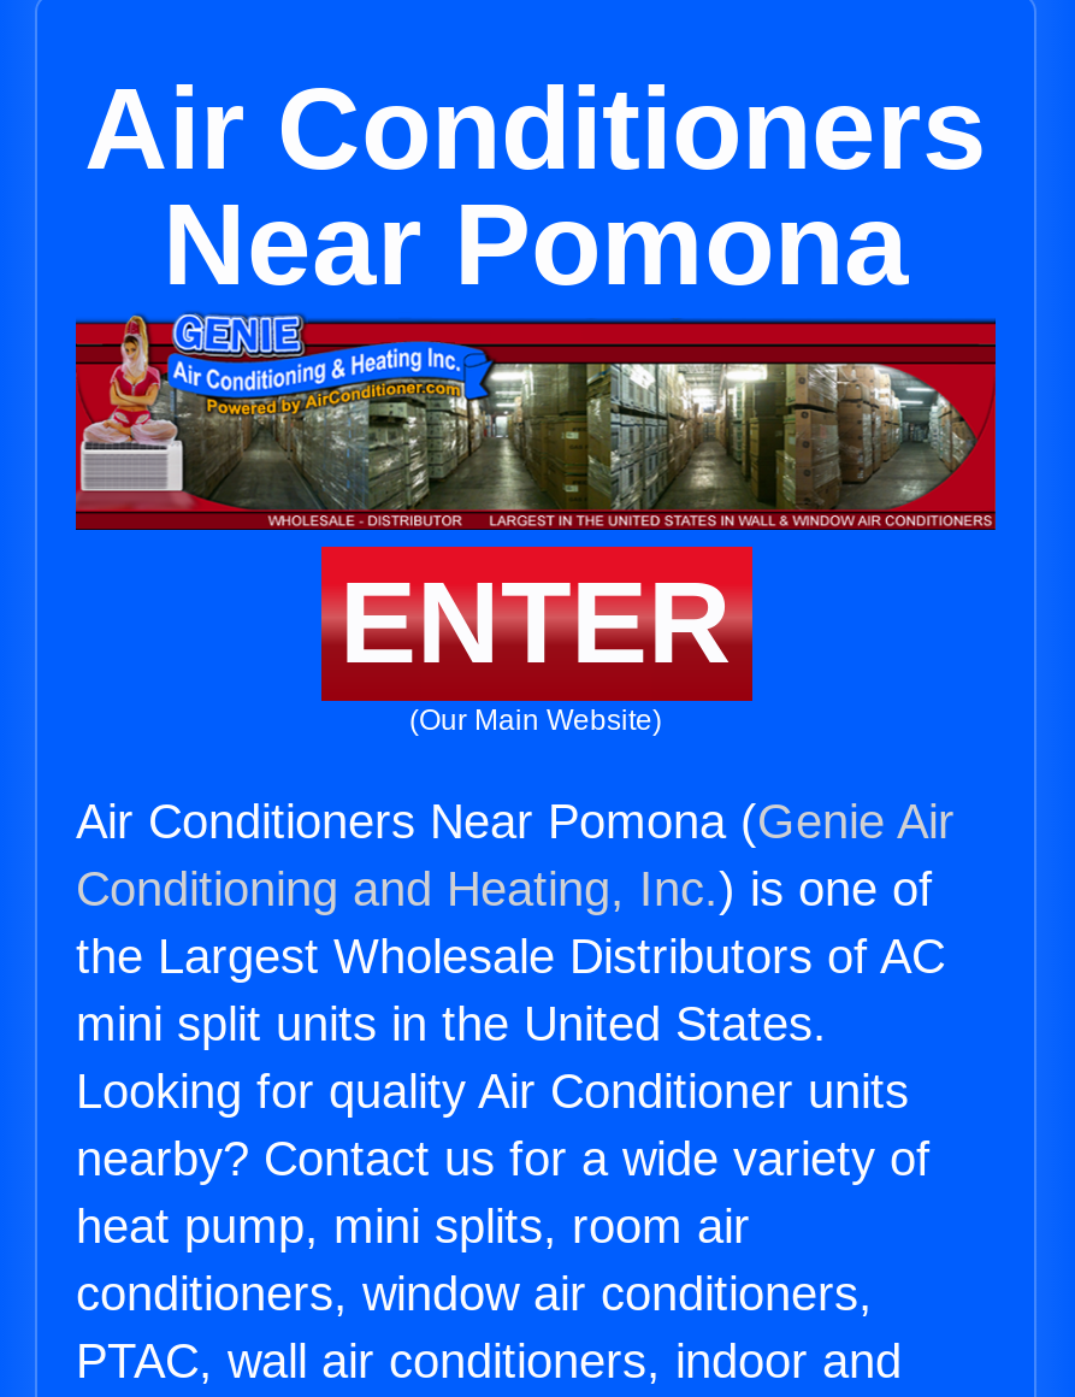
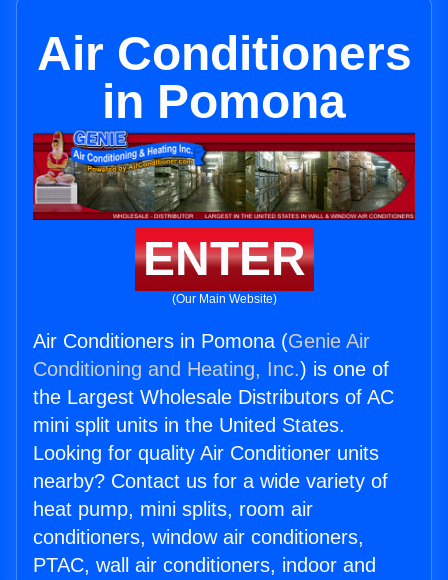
- Near Pomona
+ in Pomona

- Air Conditioners Near Pomona (Genie Air
+ Air Conditioners in Pomona (Genie Air
